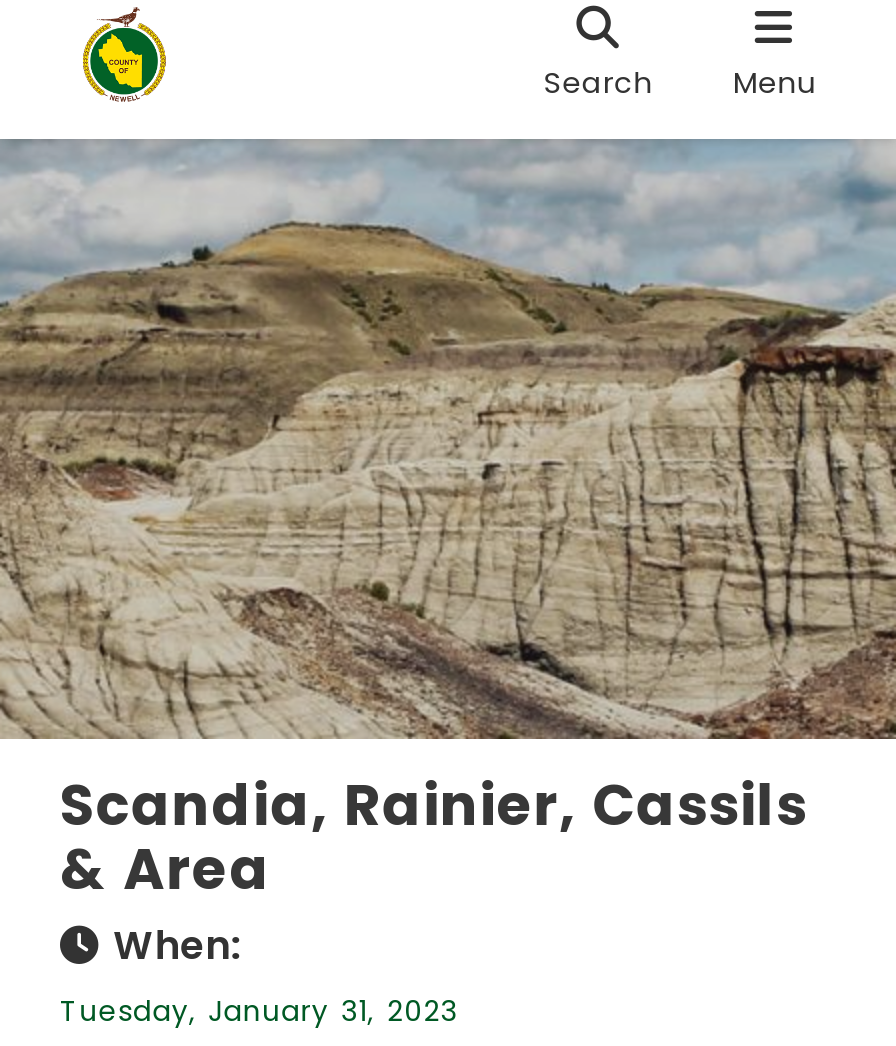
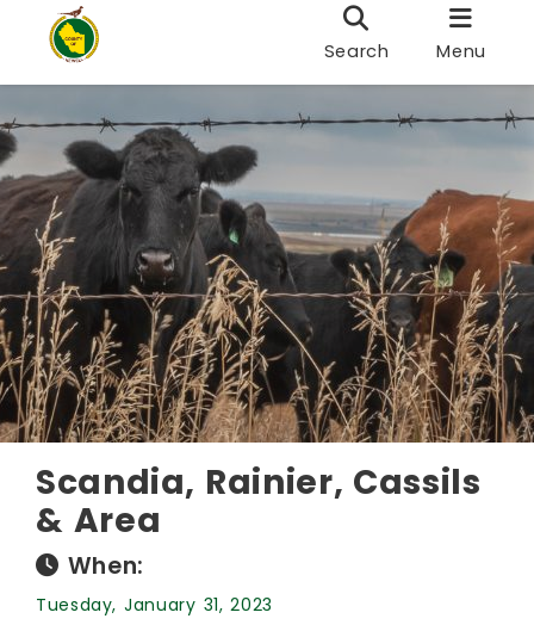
- [image]
+ [image]
